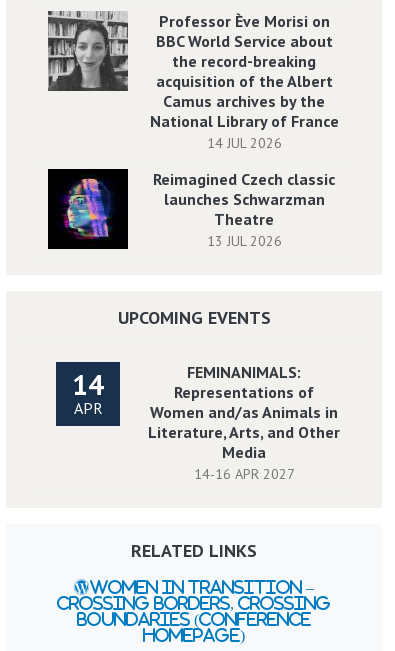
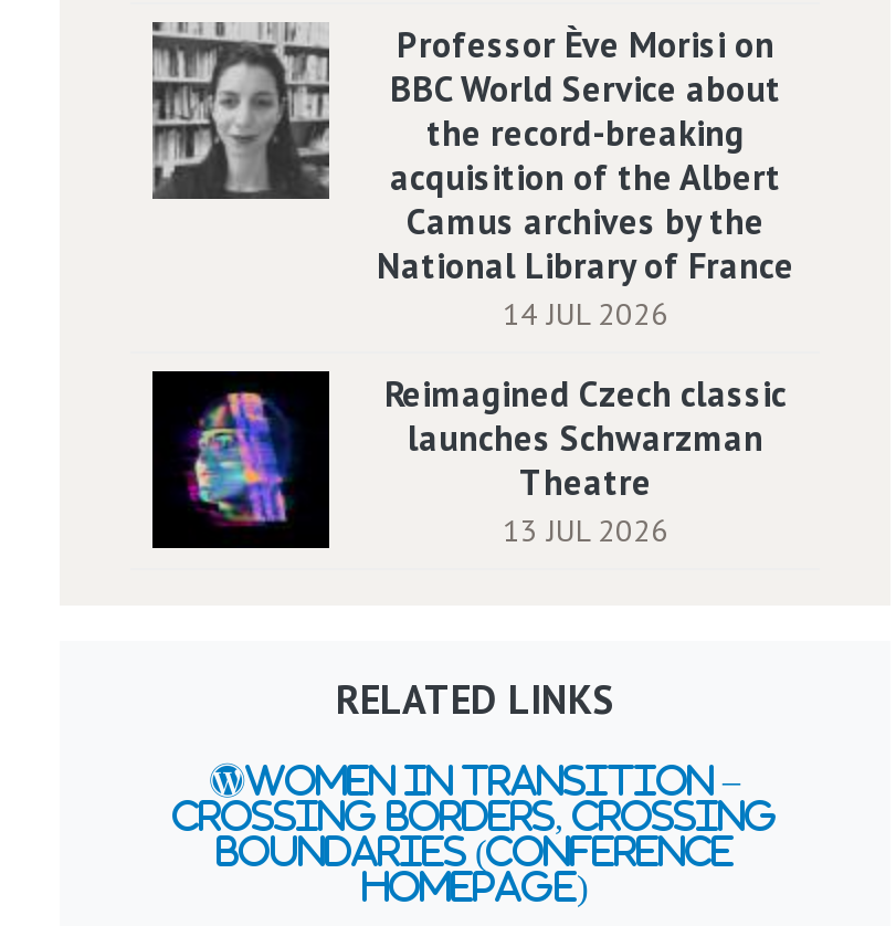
- UPCOMING EVENTS
- 14
- APR

- FEMINANIMALS:
- Representations of
- Women and/as Animals in
- Literature, Arts, and Other
- Media
- 14-16 APR 2027
